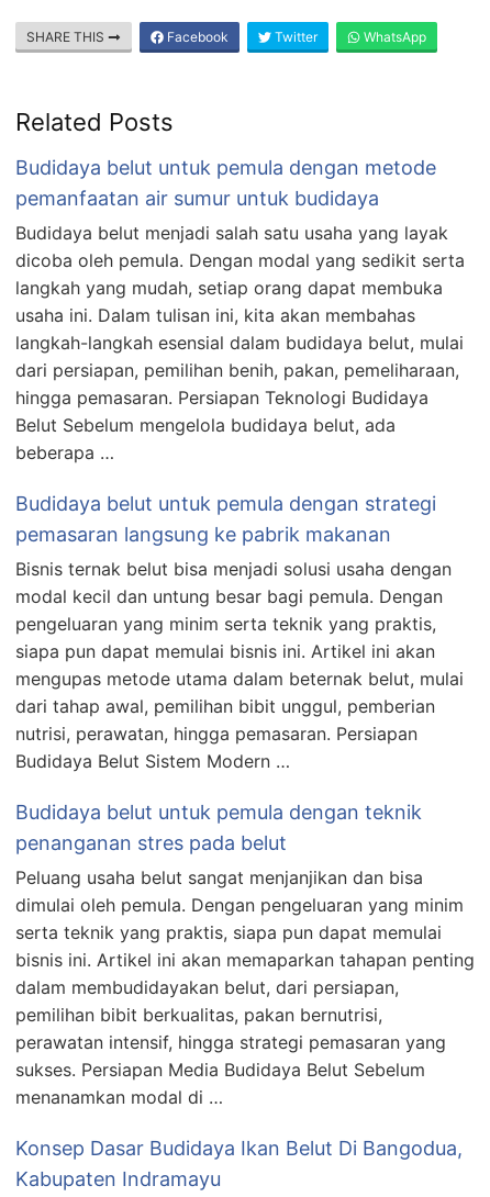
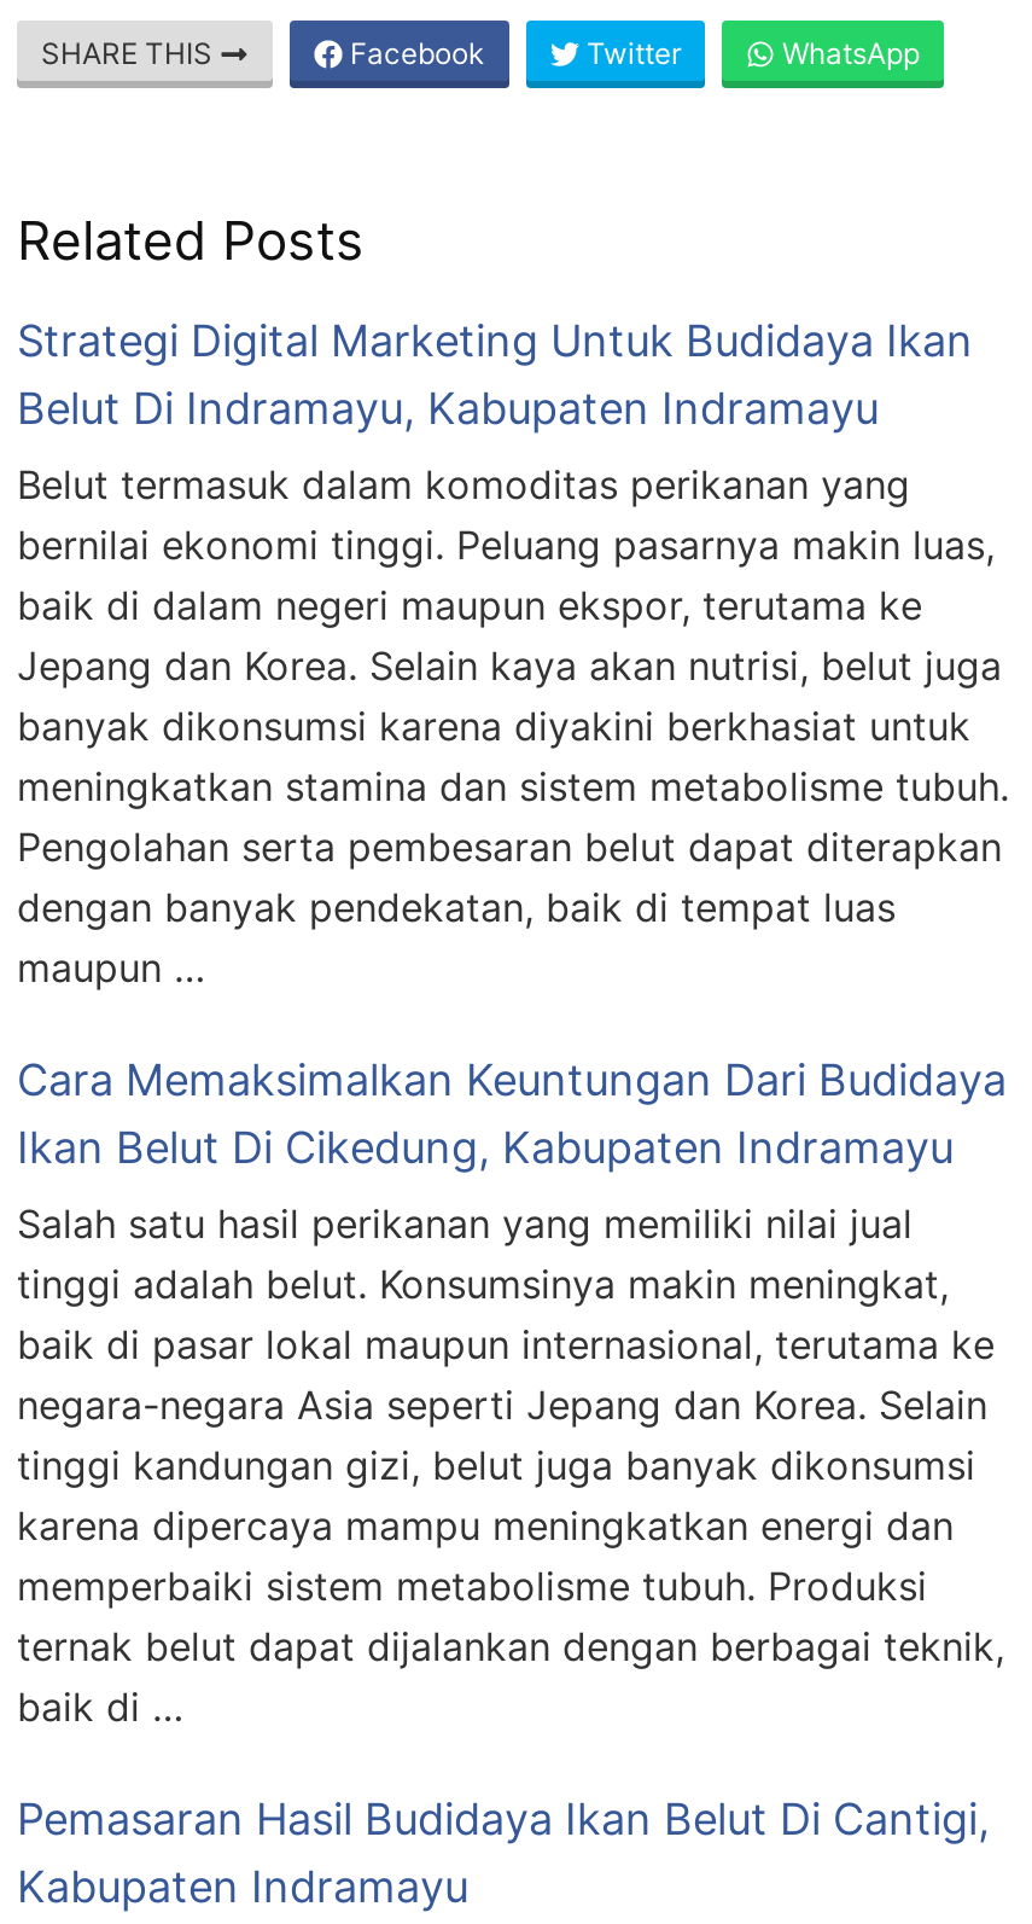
- Budidaya belut untuk pemula dengan metode
- pemanfaatan air sumur untuk budidaya
- Budidaya belut menjadi salah satu usaha yang layak
- dicoba oleh pemula. Dengan modal yang sedikit serta
- langkah yang mudah, setiap orang dapat membuka
- usaha ini. Dalam tulisan ini, kita akan membahas
- langkah-langkah esensial dalam budidaya belut, mulai
- dari persiapan, pemilihan benih, pakan, pemeliharaan,
- hingga pemasaran. Persiapan Teknologi Budidaya
- Belut Sebelum mengelola budidaya belut, ada
- beberapa …
- Budidaya belut untuk pemula dengan strategi
- pemasaran langsung ke pabrik makanan
- Bisnis ternak belut bisa menjadi solusi usaha dengan
- modal kecil dan untung besar bagi pemula. Dengan
- pengeluaran yang minim serta teknik yang praktis,
- siapa pun dapat memulai bisnis ini. Artikel ini akan
- mengupas metode utama dalam beternak belut, mulai
- dari tahap awal, pemilihan bibit unggul, pemberian
- nutrisi, perawatan, hingga pemasaran. Persiapan
- Budidaya Belut Sistem Modern …
- Budidaya belut untuk pemula dengan teknik
- penanganan stres pada belut
- Peluang usaha belut sangat menjanjikan dan bisa
- dimulai oleh pemula. Dengan pengeluaran yang minim
- serta teknik yang praktis, siapa pun dapat memulai
- bisnis ini. Artikel ini akan memaparkan tahapan penting
- dalam membudidayakan belut, dari persiapan,
- pemilihan bibit berkualitas, pakan bernutrisi,
- perawatan intensif, hingga strategi pemasaran yang
- sukses. Persiapan Media Budidaya Belut Sebelum
- menanamkan modal di …
- Konsep Dasar Budidaya Ikan Belut Di Bangodua,
+ Strategi Digital Marketing Untuk Budidaya Ikan
+ Belut Di Indramayu, Kabupaten Indramayu
+ Belut termasuk dalam komoditas perikanan yang
+ bernilai ekonomi tinggi. Peluang pasarnya makin luas,
+ baik di dalam negeri maupun ekspor, terutama ke
+ Jepang dan Korea. Selain kaya akan nutrisi, belut juga
+ banyak dikonsumsi karena diyakini berkhasiat untuk
+ meningkatkan stamina dan sistem metabolisme tubuh.
+ Pengolahan serta pembesaran belut dapat diterapkan
+ dengan banyak pendekatan, baik di tempat luas
+ maupun …
+ Cara Memaksimalkan Keuntungan Dari Budidaya
+ Ikan Belut Di Cikedung, Kabupaten Indramayu
+ Salah satu hasil perikanan yang memiliki nilai jual
+ tinggi adalah belut. Konsumsinya makin meningkat,
+ baik di pasar lokal maupun internasional, terutama ke
+ negara-negara Asia seperti Jepang dan Korea. Selain
+ tinggi kandungan gizi, belut juga banyak dikonsumsi
+ karena dipercaya mampu meningkatkan energi dan
+ memperbaiki sistem metabolisme tubuh. Produksi
+ ternak belut dapat dijalankan dengan berbagai teknik,
+ baik di …
+ Pemasaran Hasil Budidaya Ikan Belut Di Cantigi,
